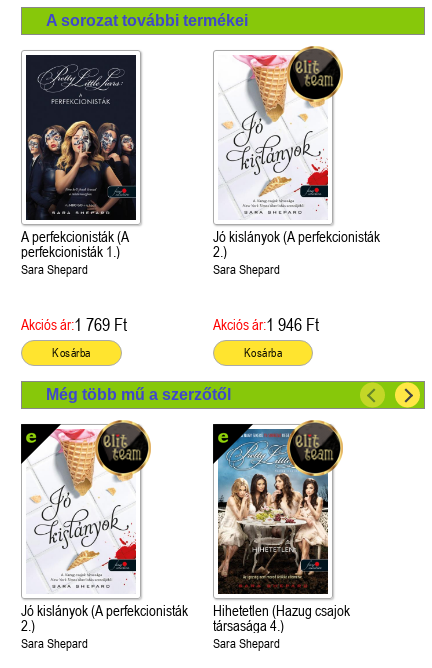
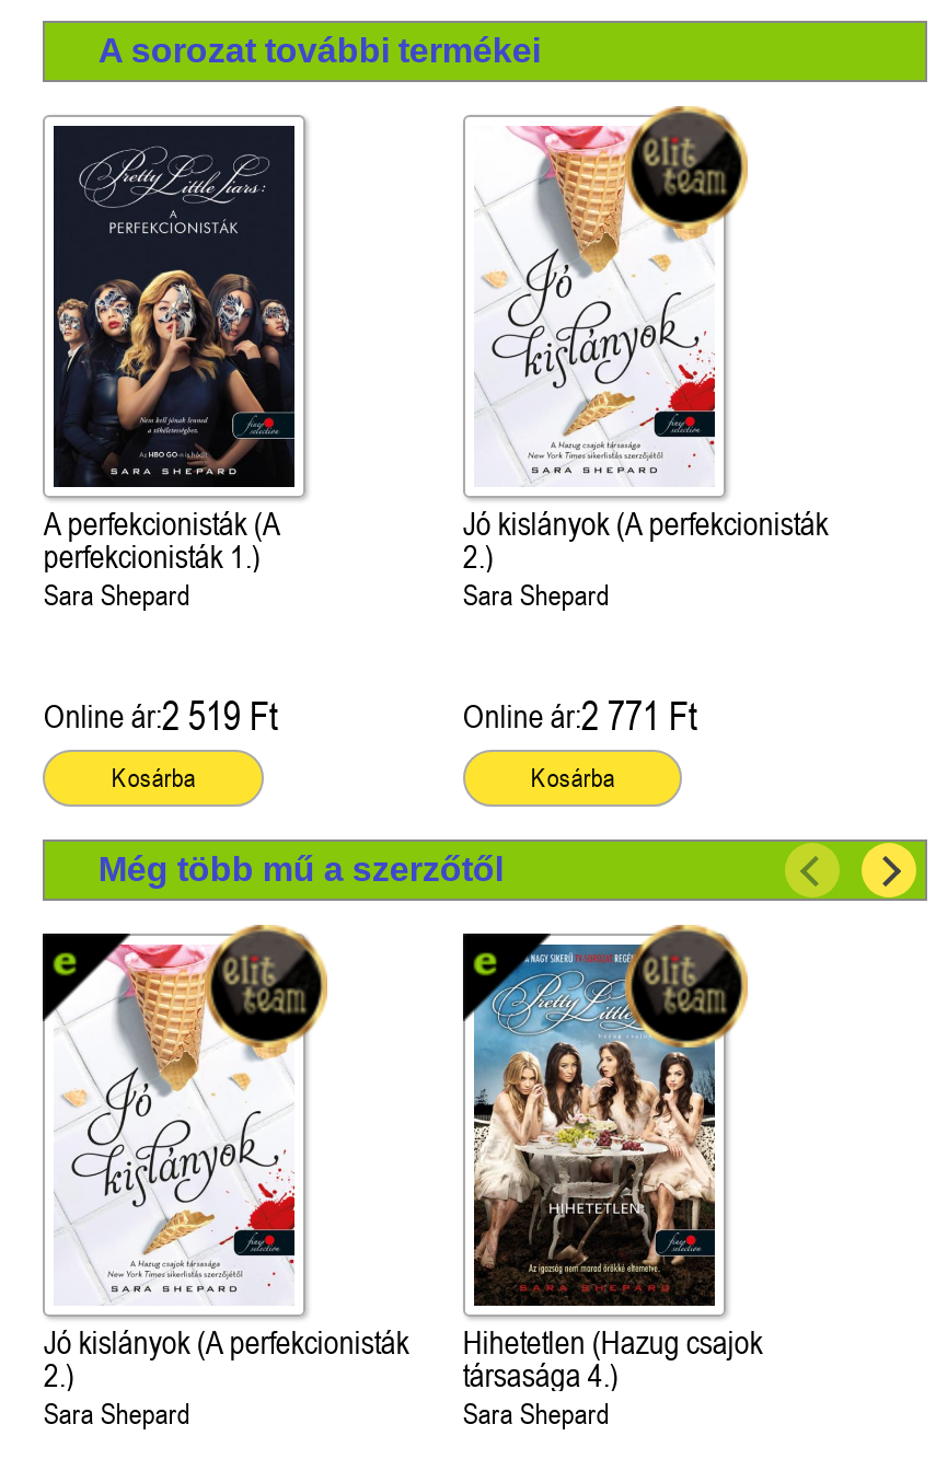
- Akciós ár:1 769 Ft
+ Online ár:2 519 Ft

- Akciós ár:1 946 Ft
+ Online ár:2 771 Ft
